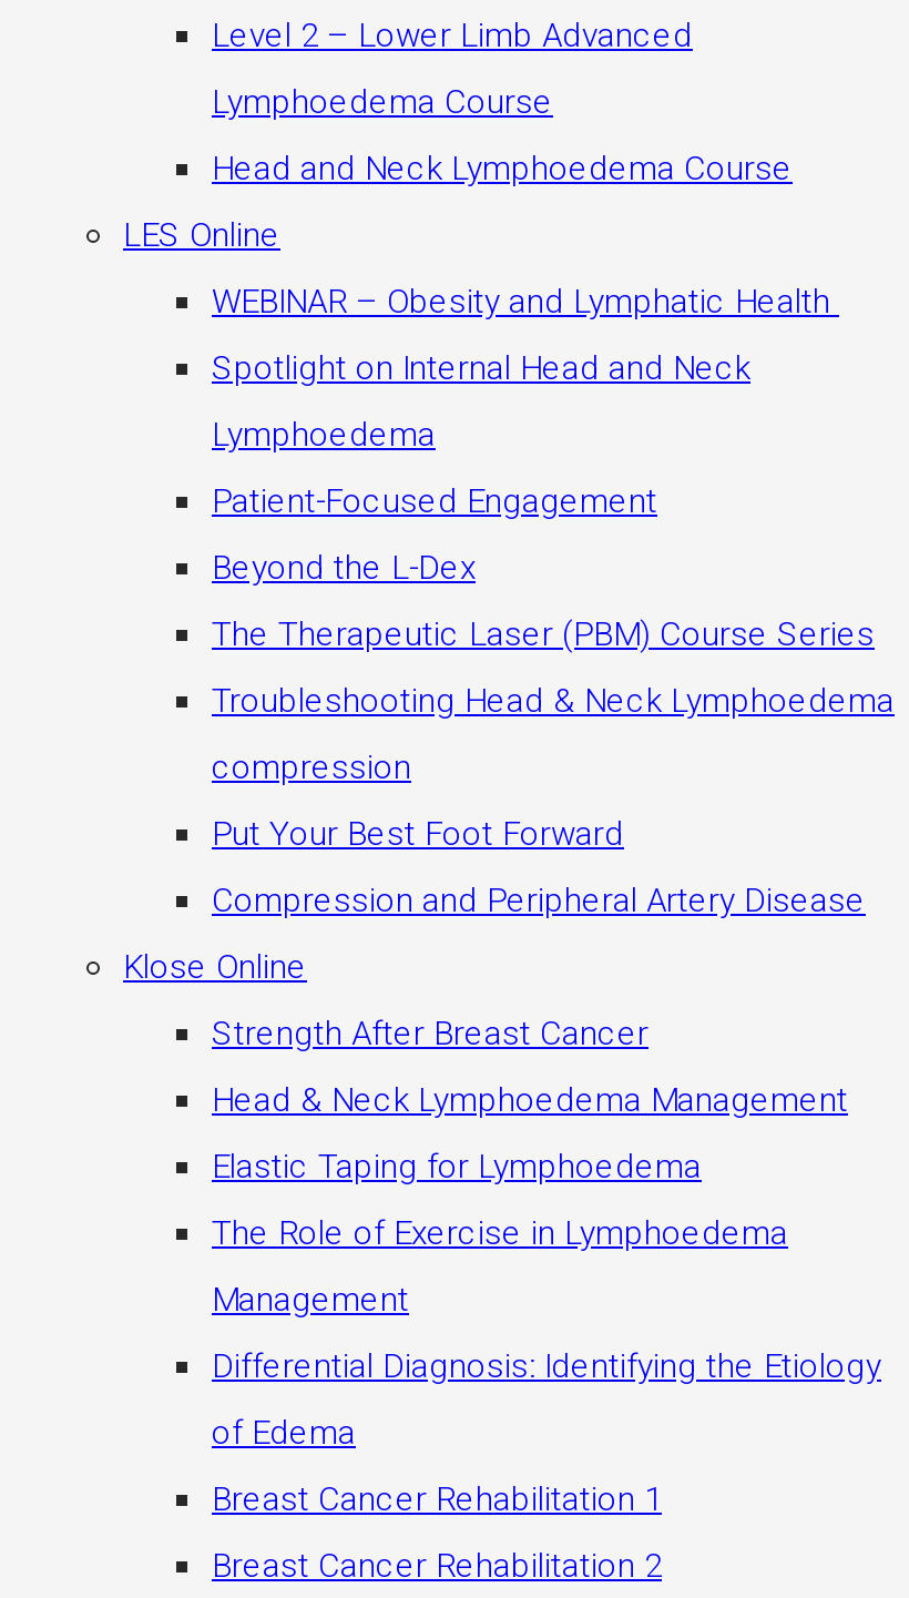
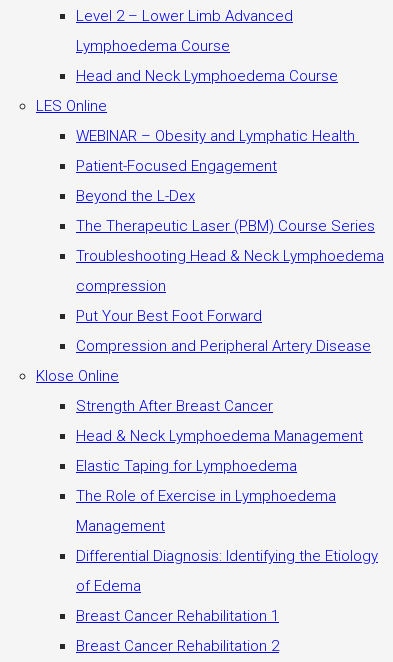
- Spotlight on Internal Head and Neck
- Lymphoedema
